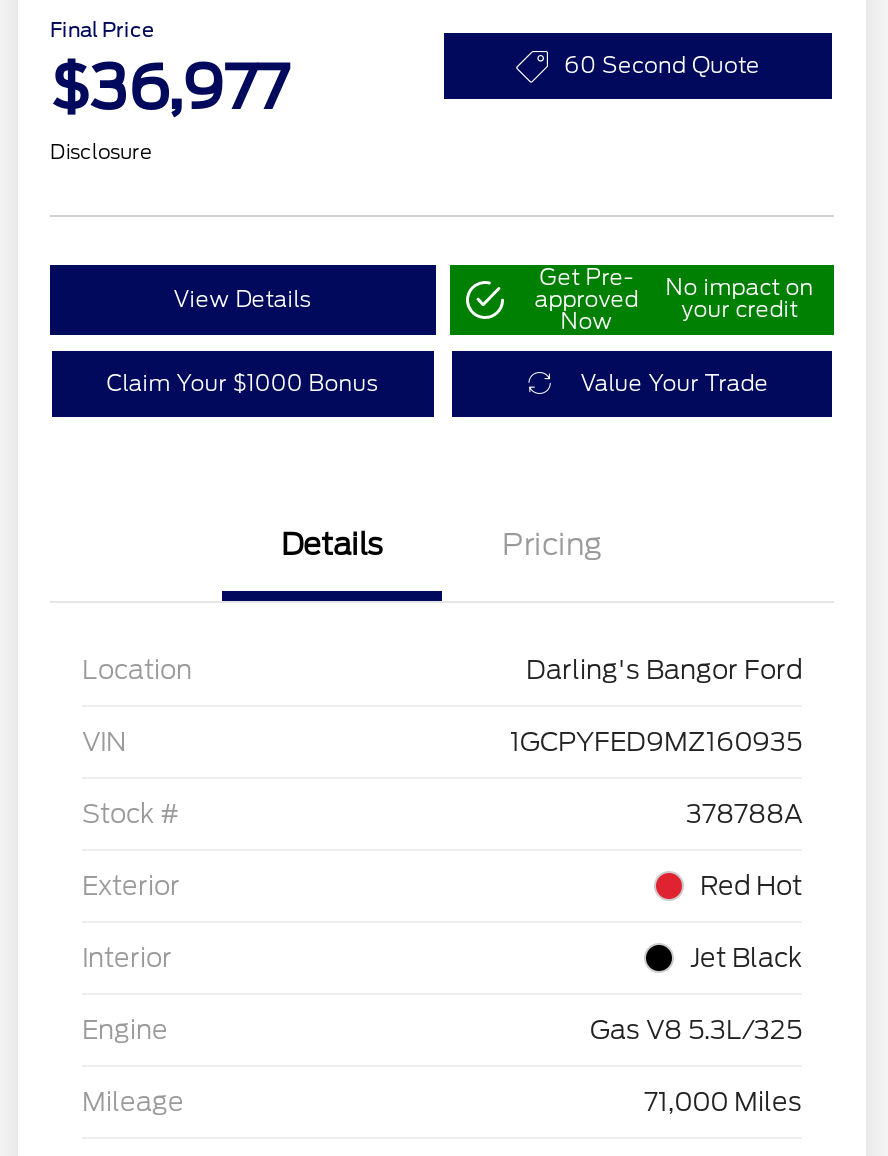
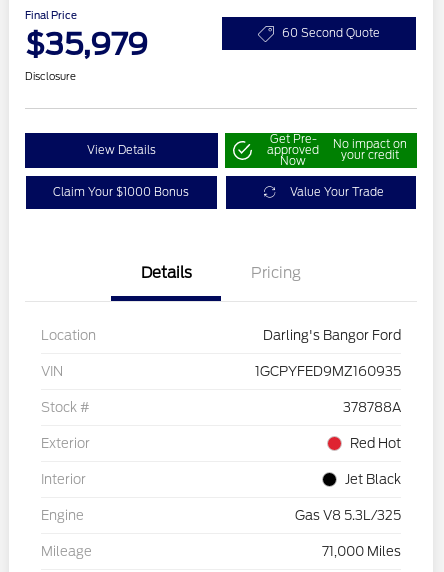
- $36,977
+ $35,979
